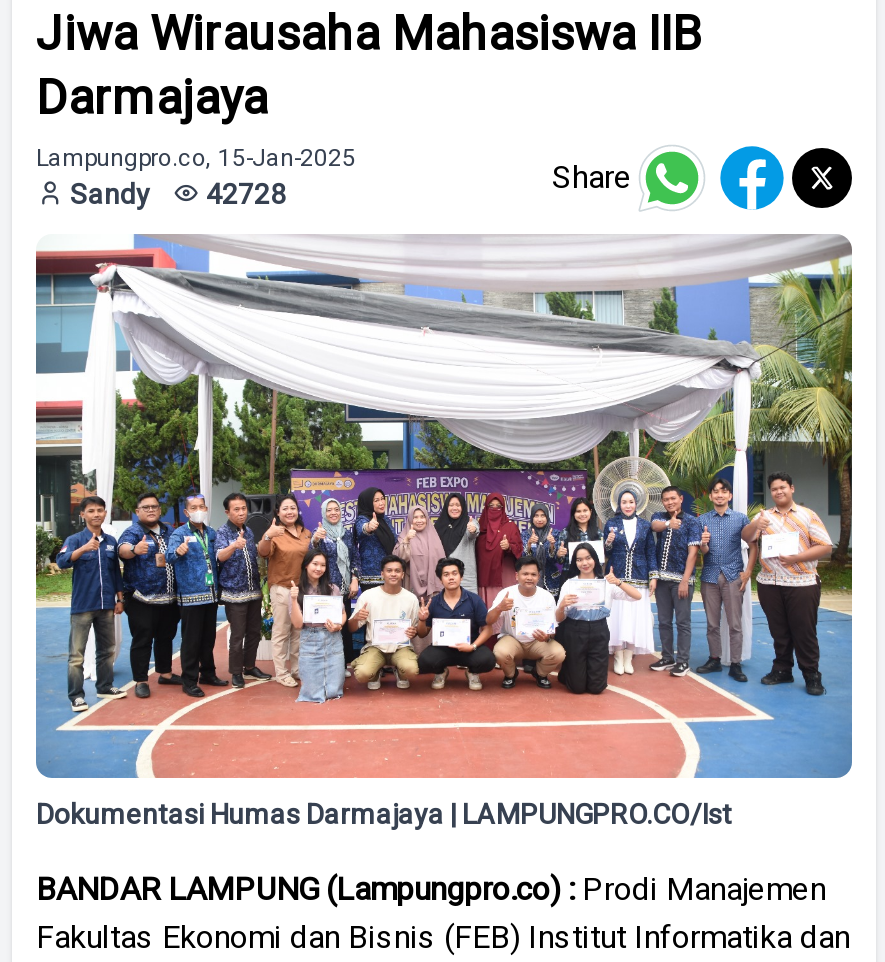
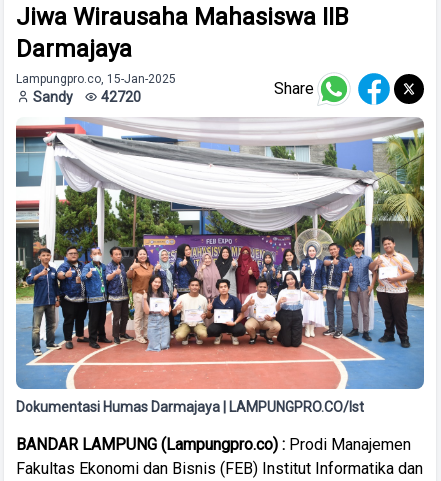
- Sandy 42728
+ Sandy 42720
